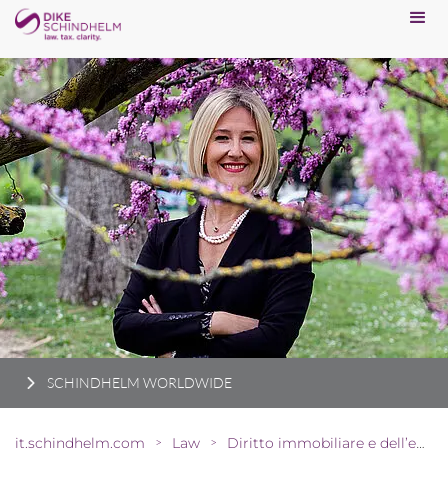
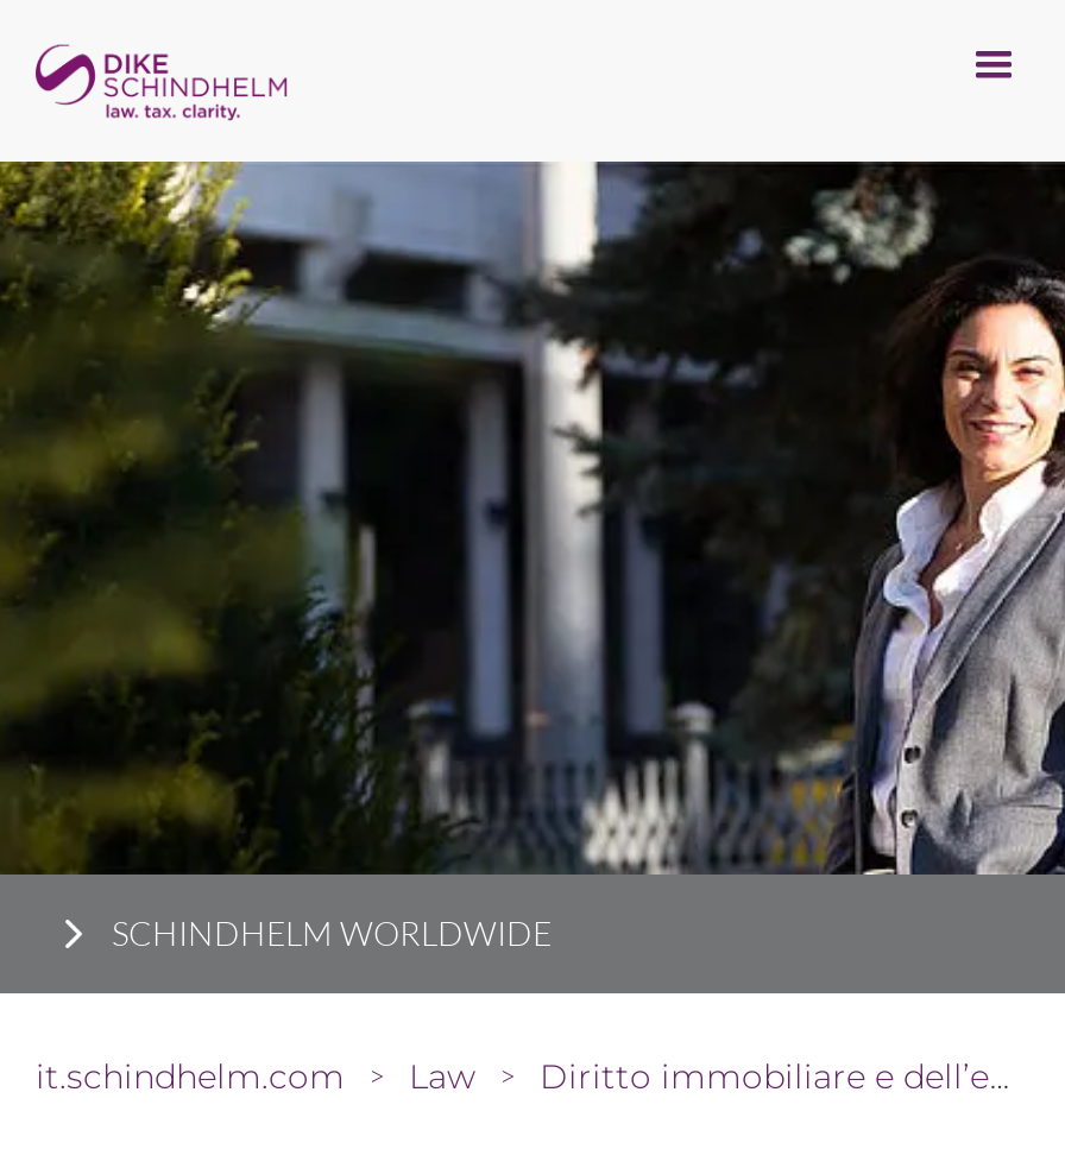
- [image]
+ [image]
